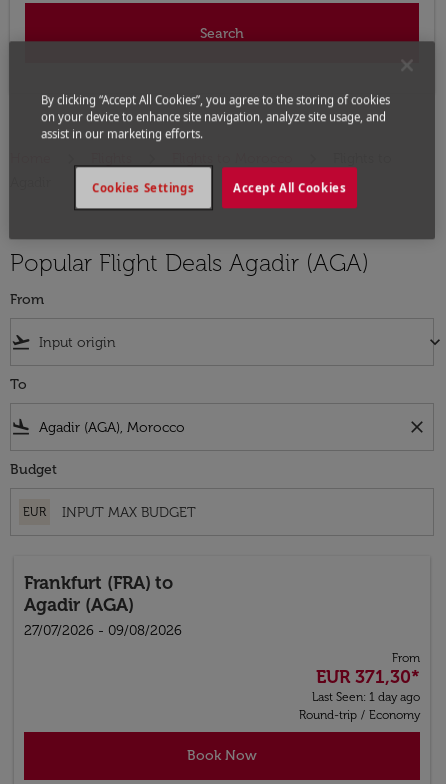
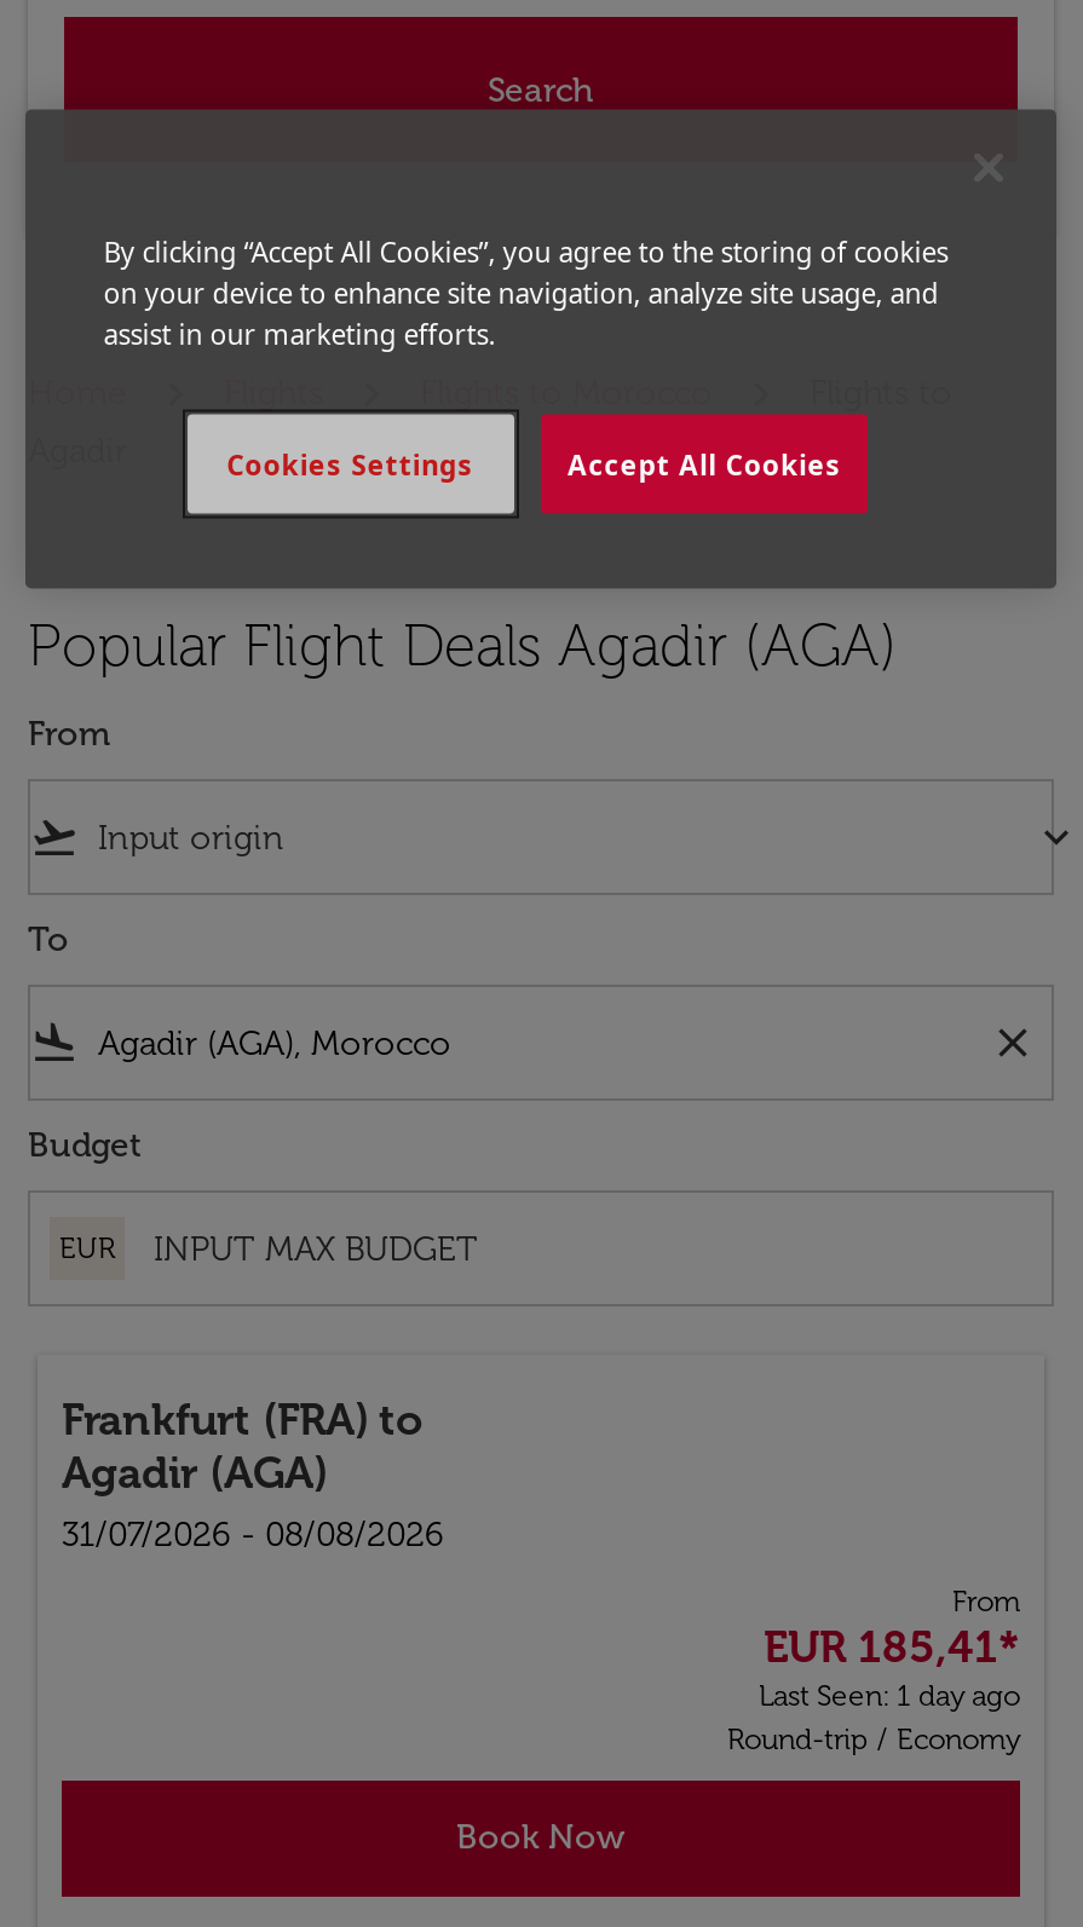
- 27/07/2026 - 09/08/2026
+ 31/07/2026 - 08/08/2026

- EUR 371,30*
+ EUR 185,41*
